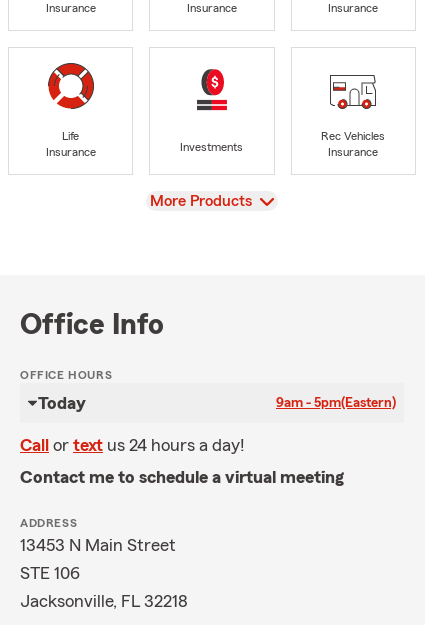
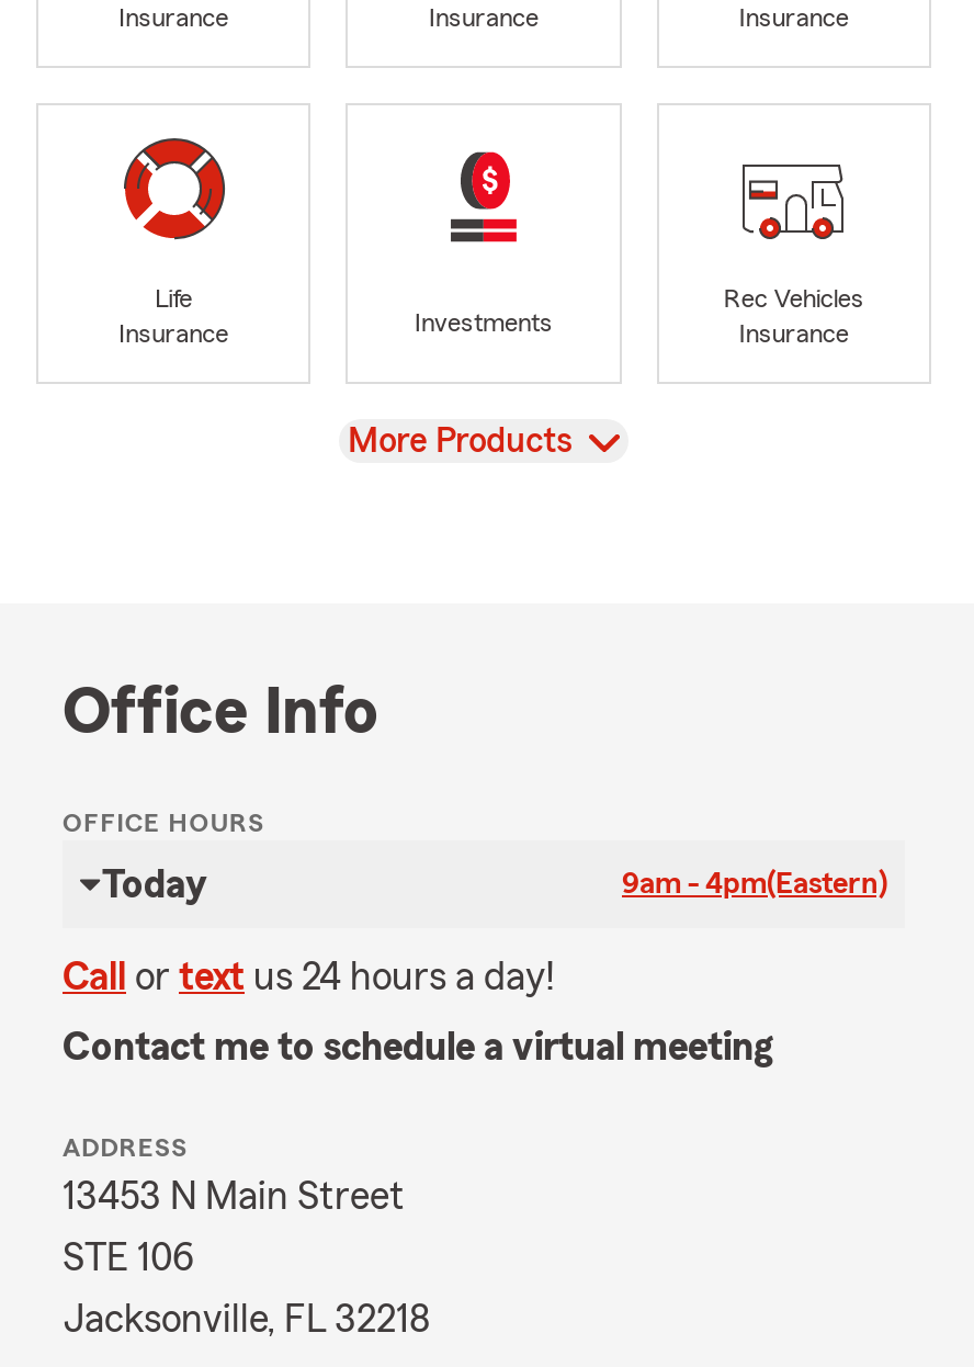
- 9am - 5pm(Eastern)
+ 9am - 4pm(Eastern)
